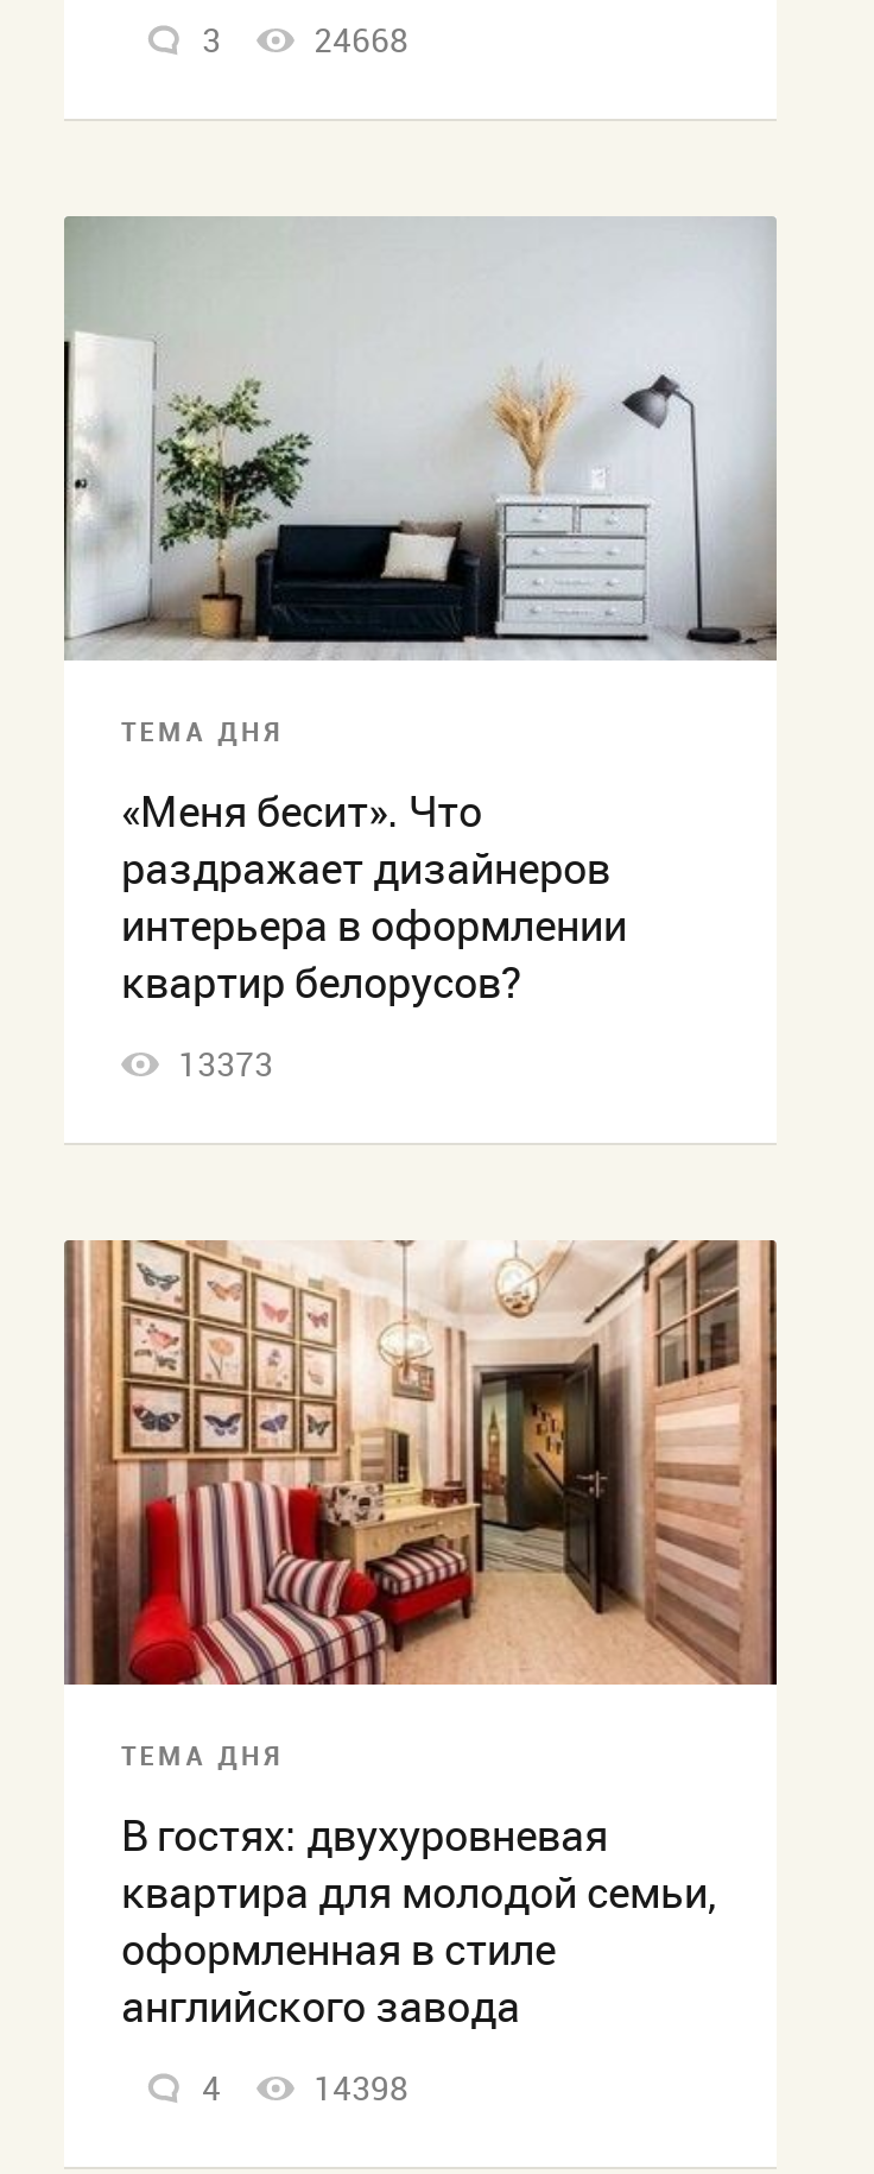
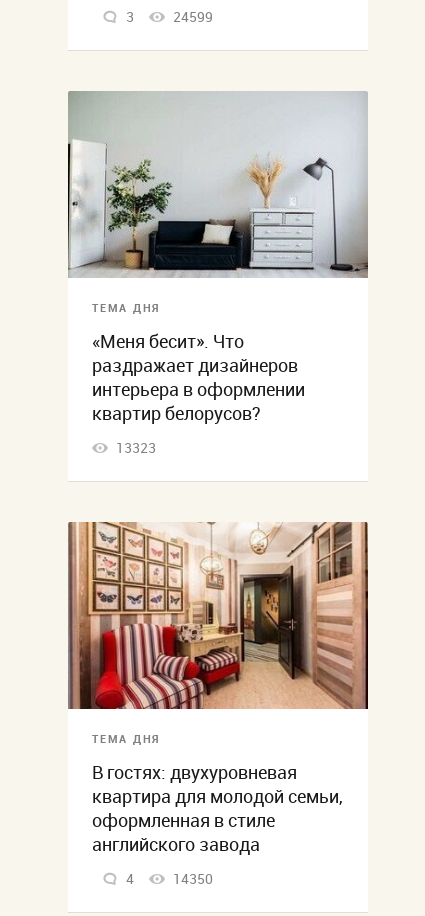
- 24668
+ 24599

- 13373
+ 13323

- 14398
+ 14350
